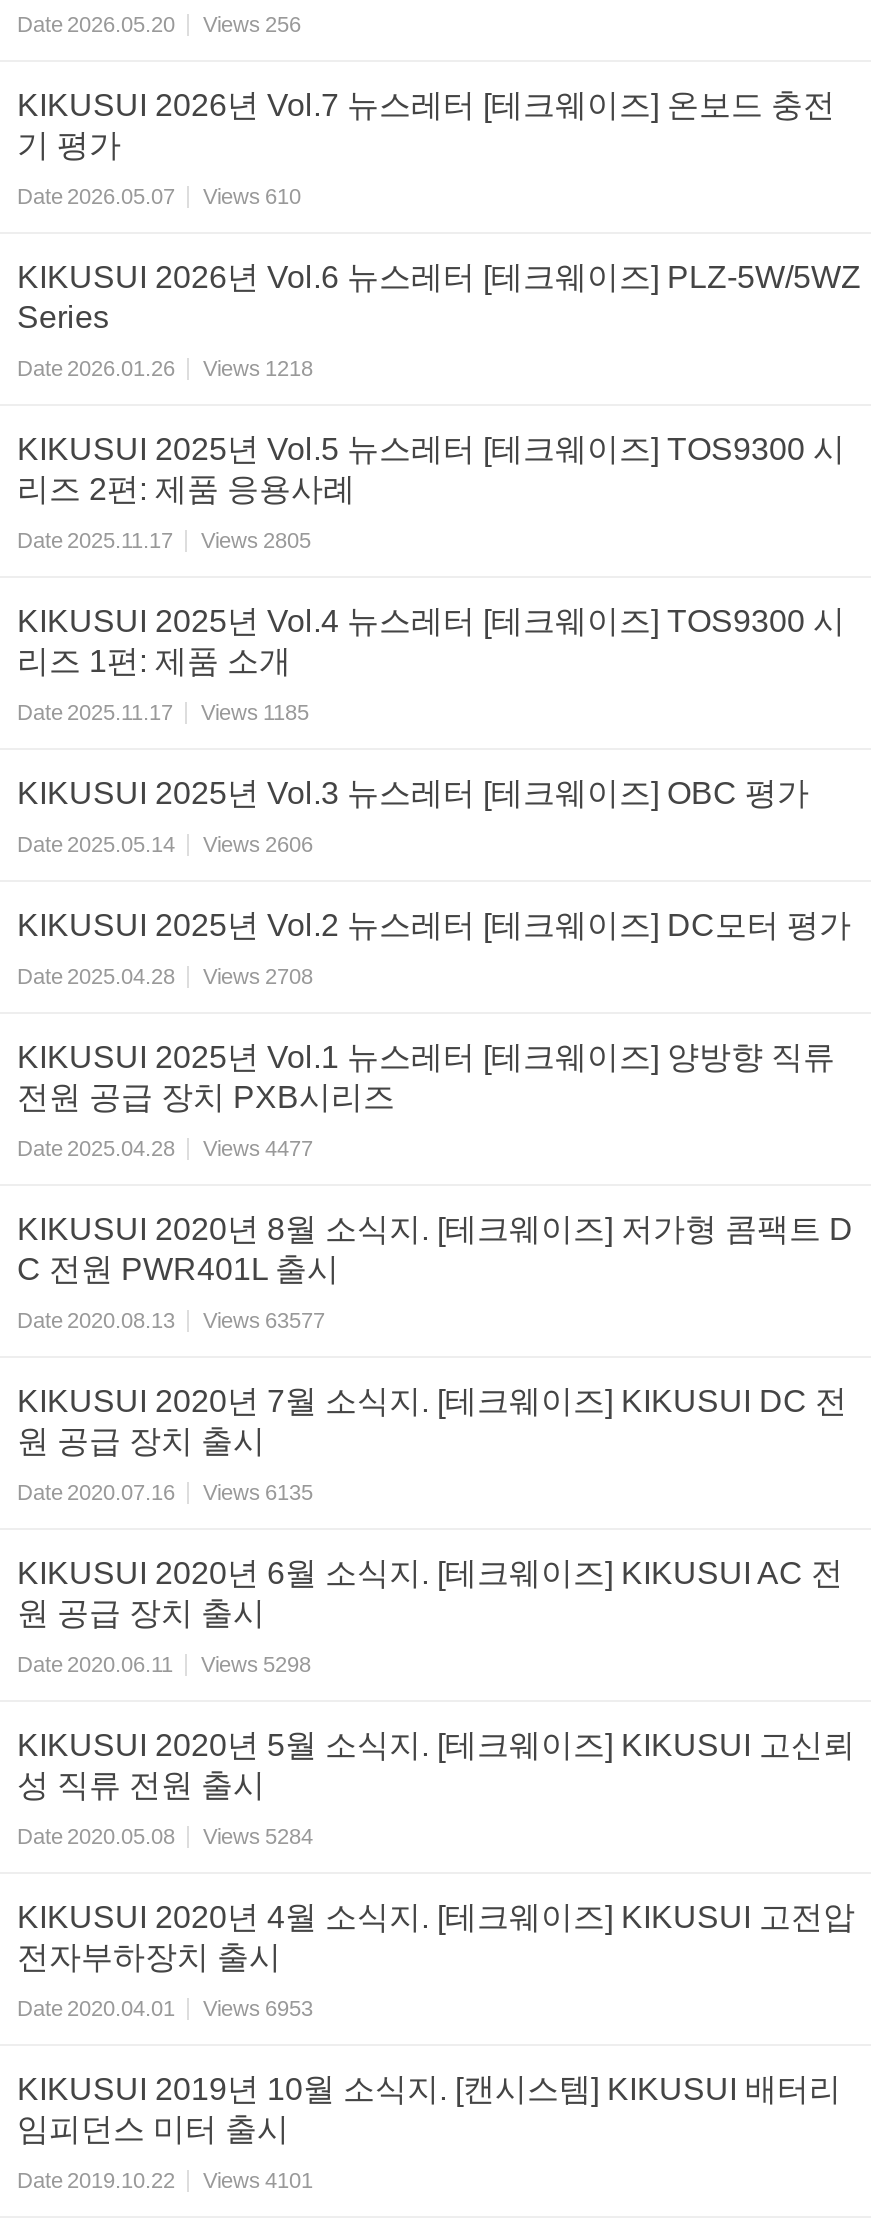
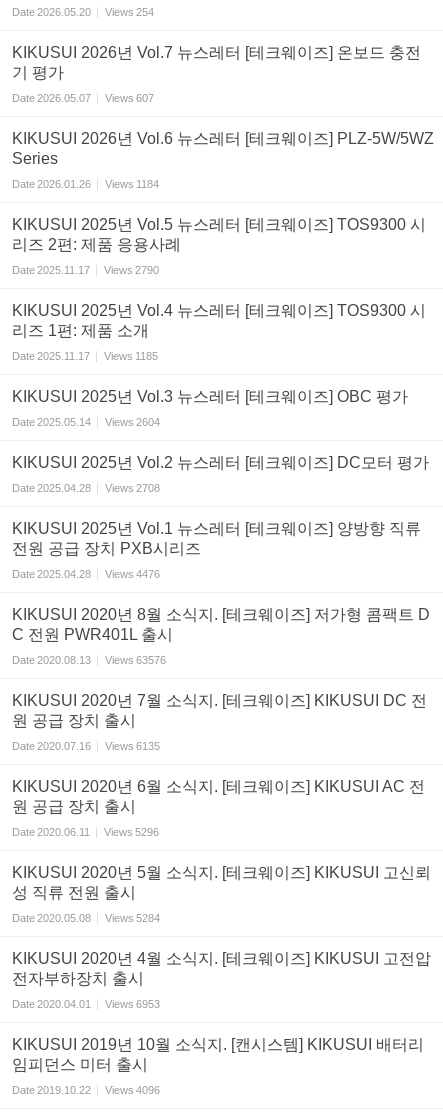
- Date 2026.05.20 Views 256
+ Date 2026.05.20 Views 254

- Date 2026.05.07 Views 610
+ Date 2026.05.07 Views 607

- Date 2026.01.26 Views 1218
+ Date 2026.01.26 Views 1184

- Date 2025.11.17 Views 2805
+ Date 2025.11.17 Views 2790

- Date 2025.05.14 Views 2606
+ Date 2025.05.14 Views 2604

- Date 2025.04.28 Views 4477
+ Date 2025.04.28 Views 4476

- Date 2020.08.13 Views 63577
+ Date 2020.08.13 Views 63576

- Date 2020.06.11 Views 5298
+ Date 2020.06.11 Views 5296

- Date 2019.10.22 Views 4101
+ Date 2019.10.22 Views 4096
